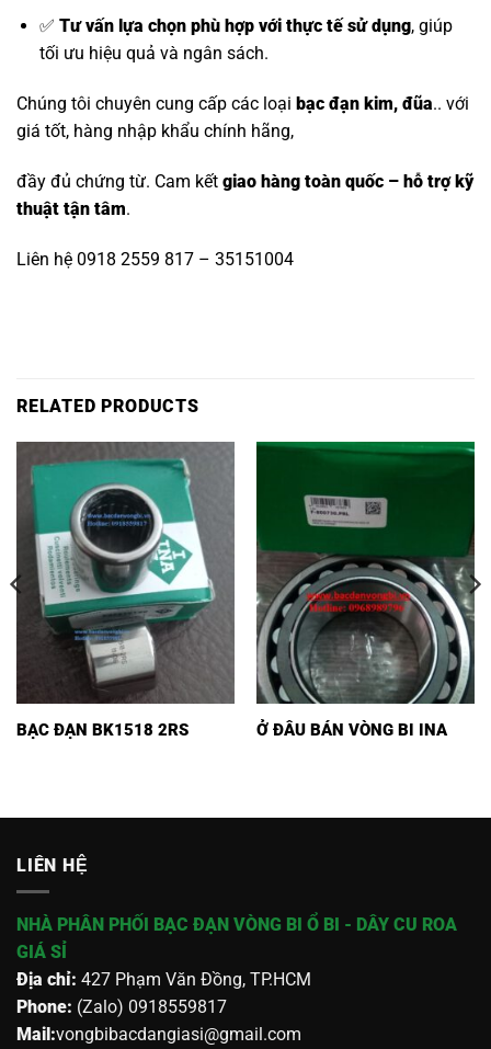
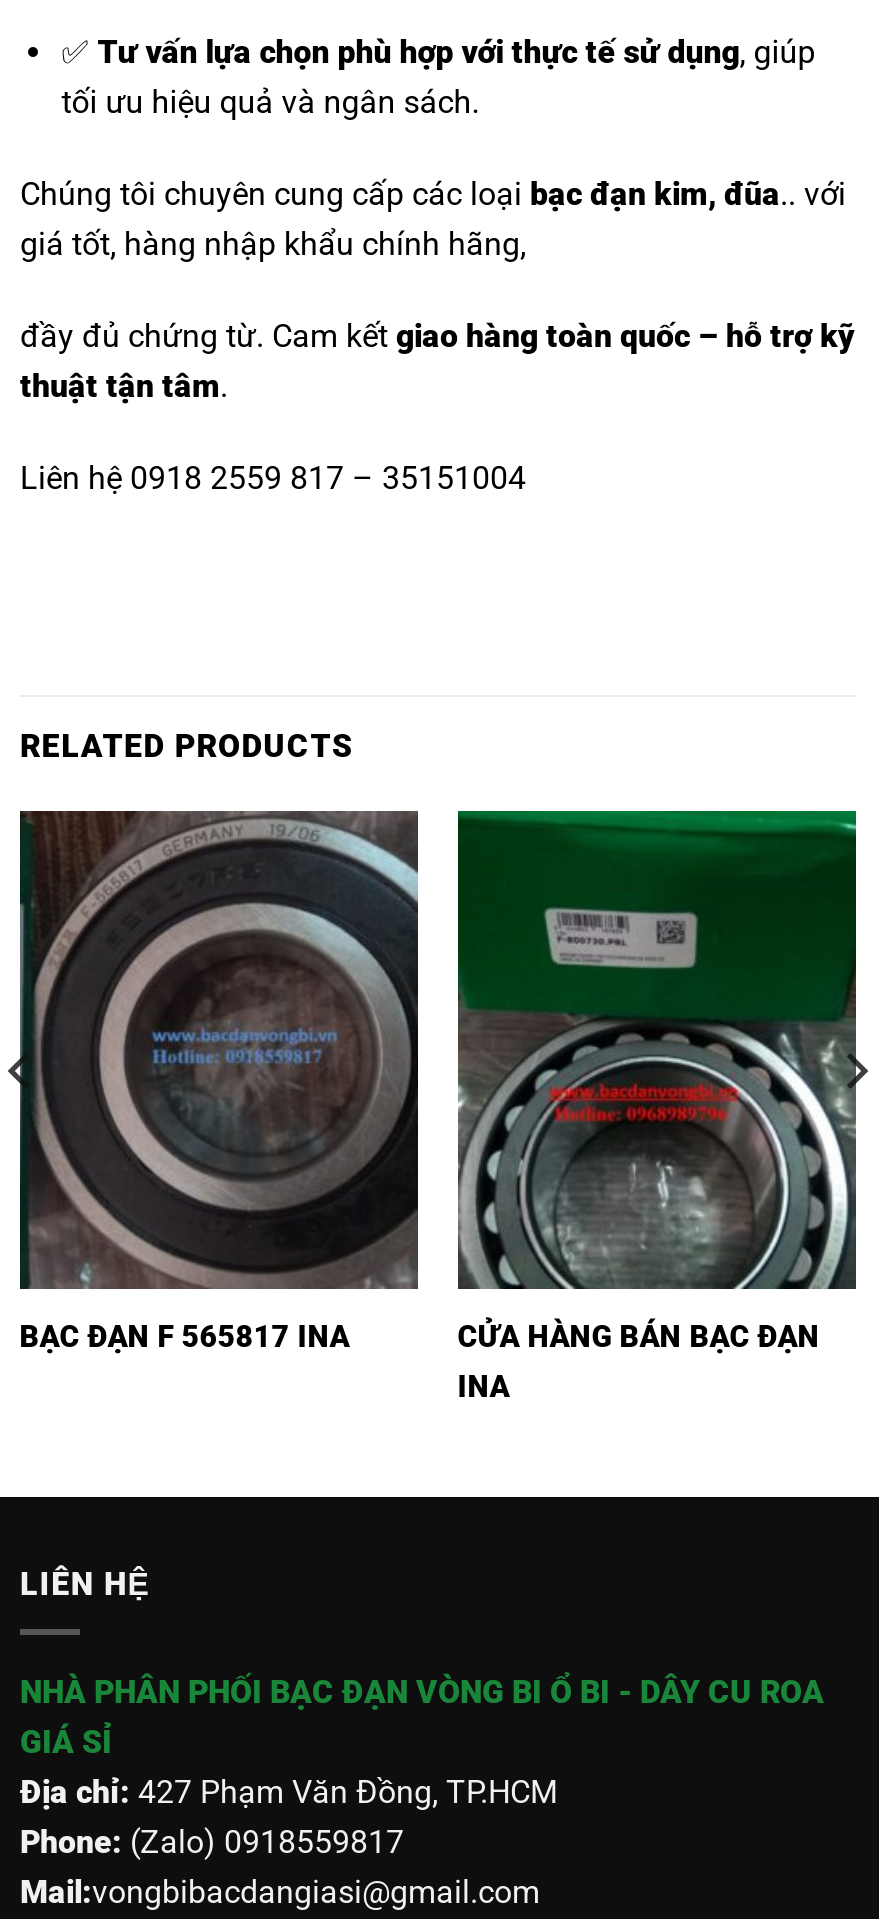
- [image]
- BẠC ĐẠN BK1518 2RS
- Ở ĐÂU BÁN VÒNG BI INA
+ [image]
+ BẠC ĐẠN F 565817 INA
+ CỬA HÀNG BÁN BẠC ĐẠN
+ INA
